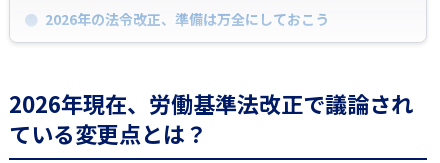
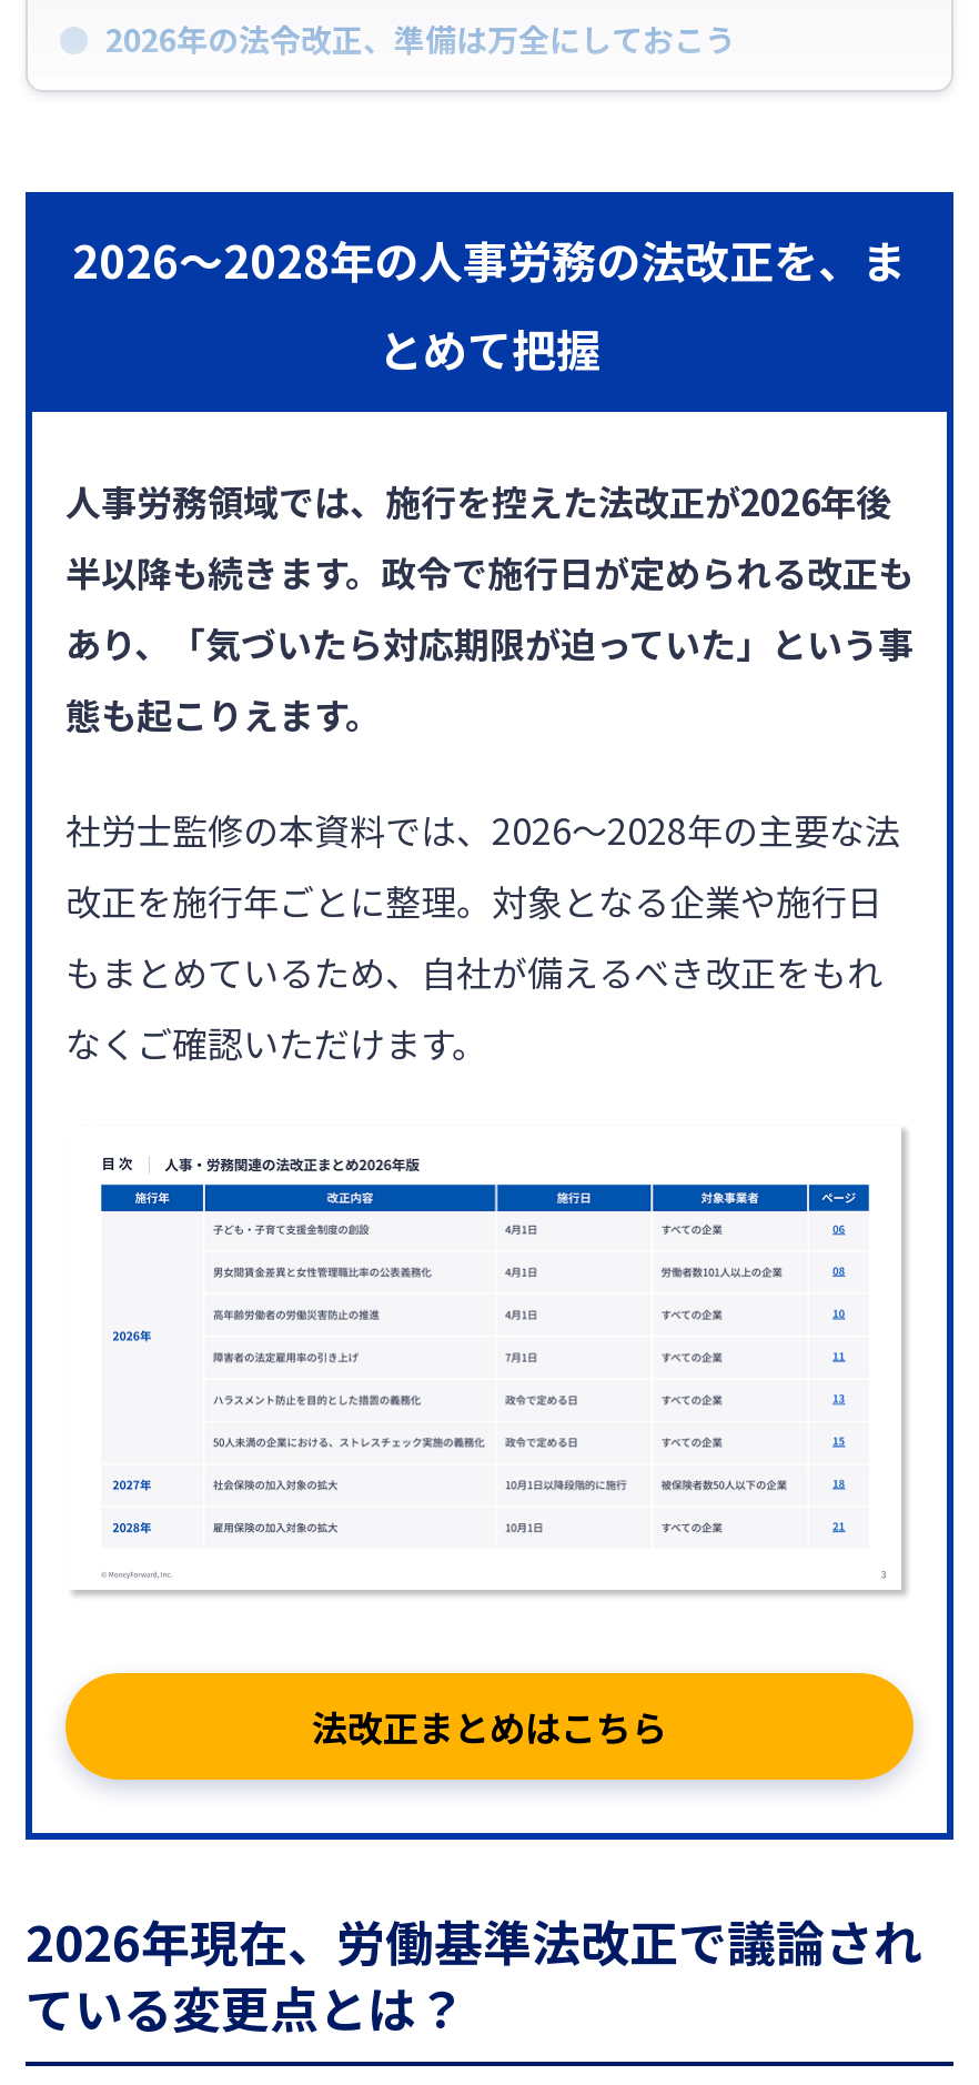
+ [image]
+ 2026〜2028年の人事労務の法改正を、ま
+ とめて把握
+ 人事労務領域では、施行を控えた法改正が2026年後
+ 半以降も続きます。政令で施行日が定められる改正も
+ あり、「気づいたら対応期限が迫っていた」という事
+ 態も起こりえます。
+ 社労士監修の本資料では、2026〜2028年の主要な法
+ 改正を施行年ごとに整理。対象となる企業や施行日
+ もまとめているため、自社が備えるべき改正をもれ
+ なくご確認いただけます。

+ 法改正まとめはこちら
